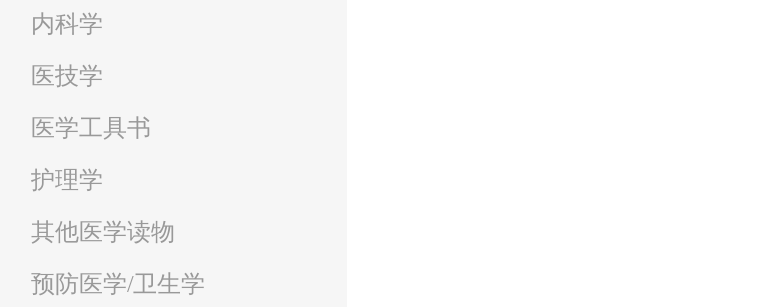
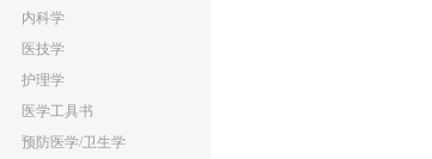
moved down: 医学工具书

- 其他医学读物
